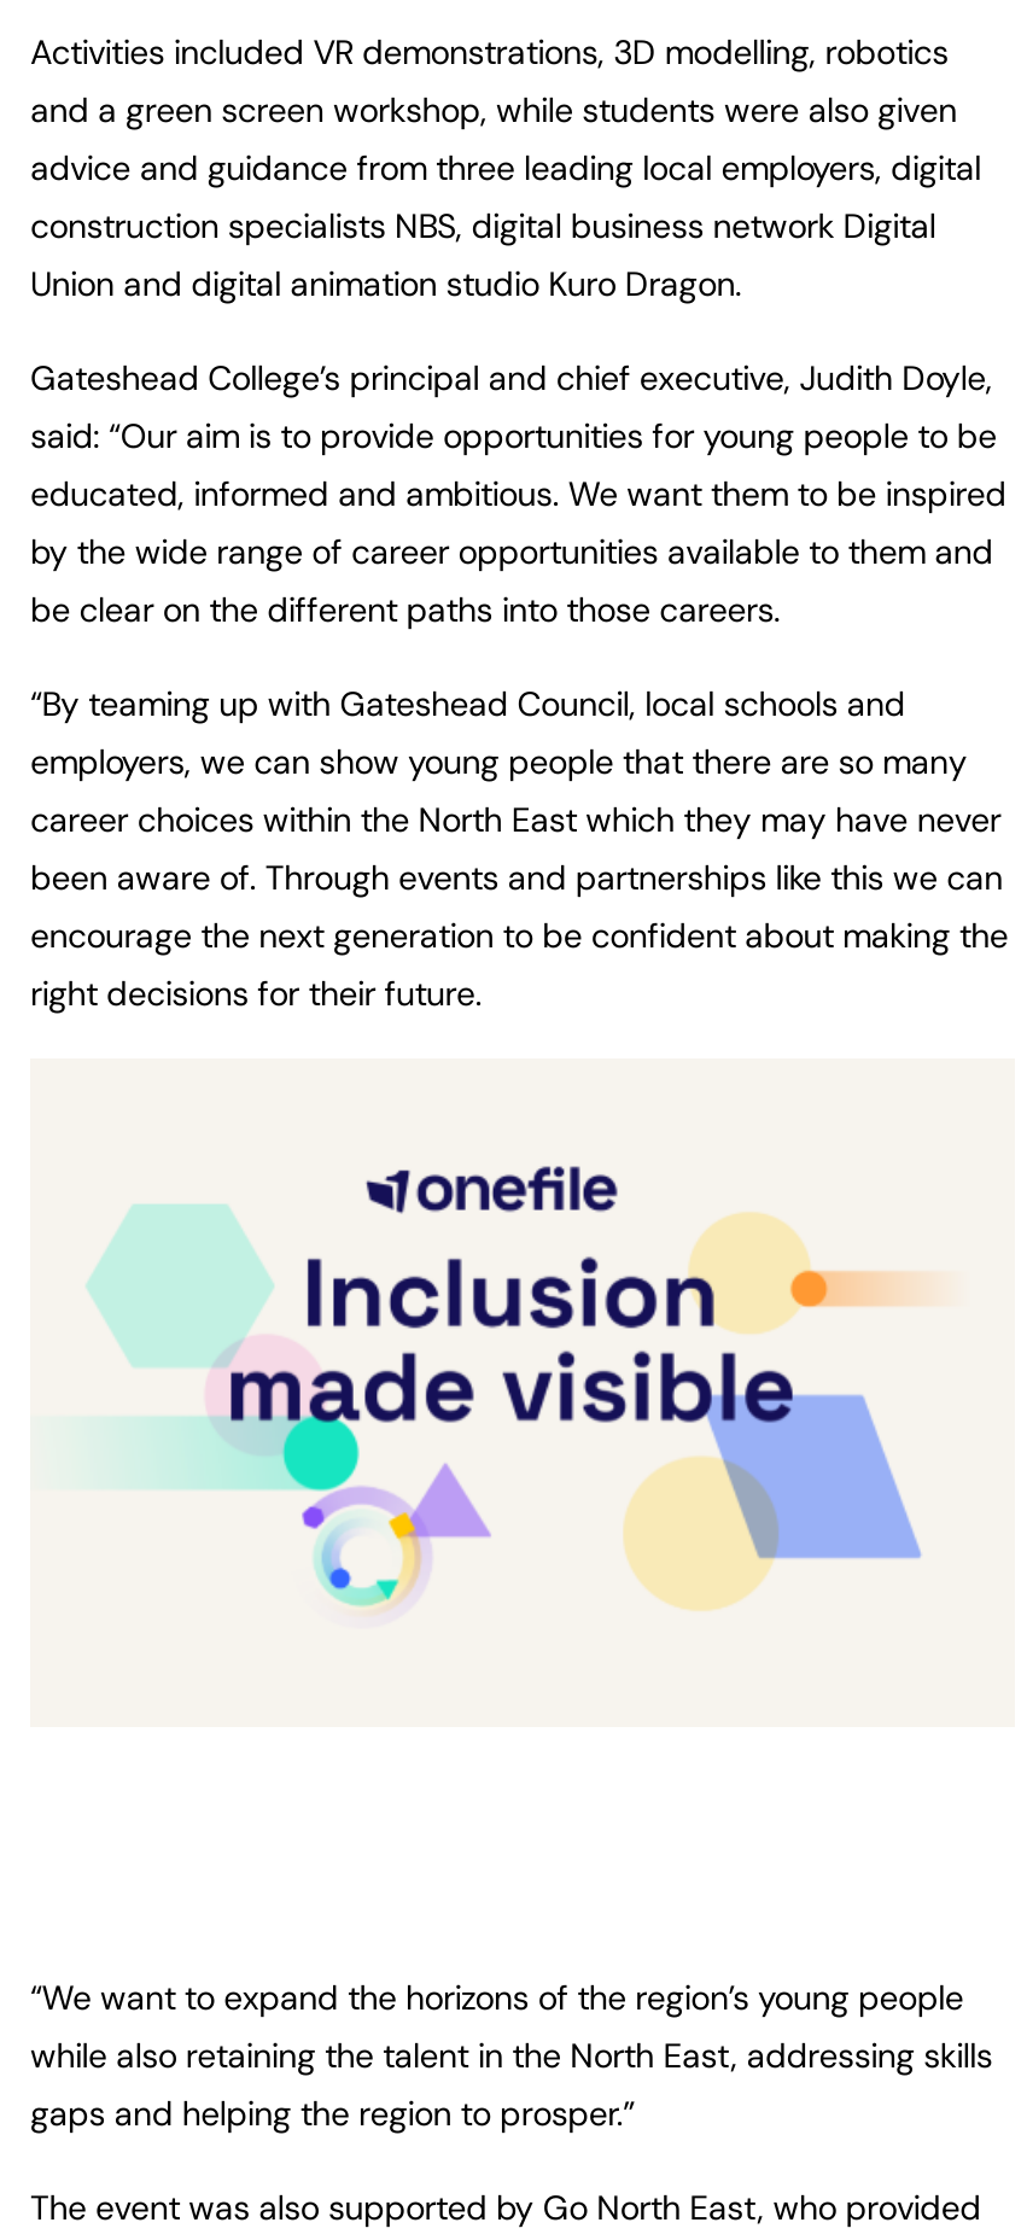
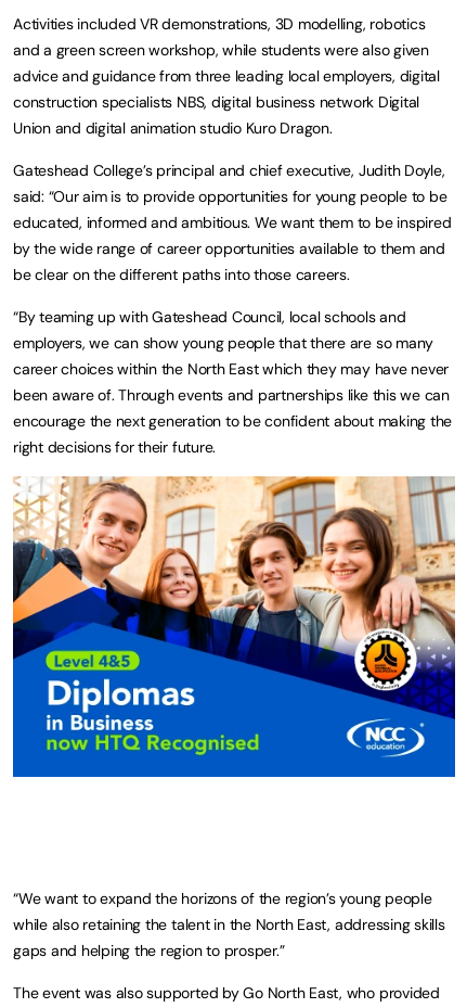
- [image]
+ [image]
